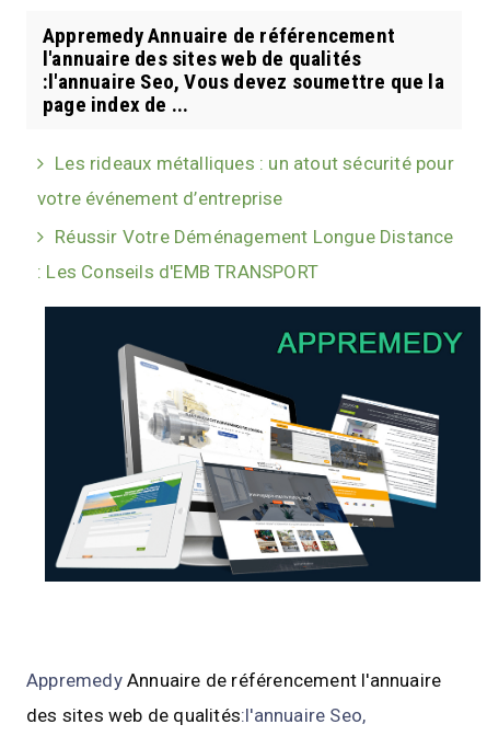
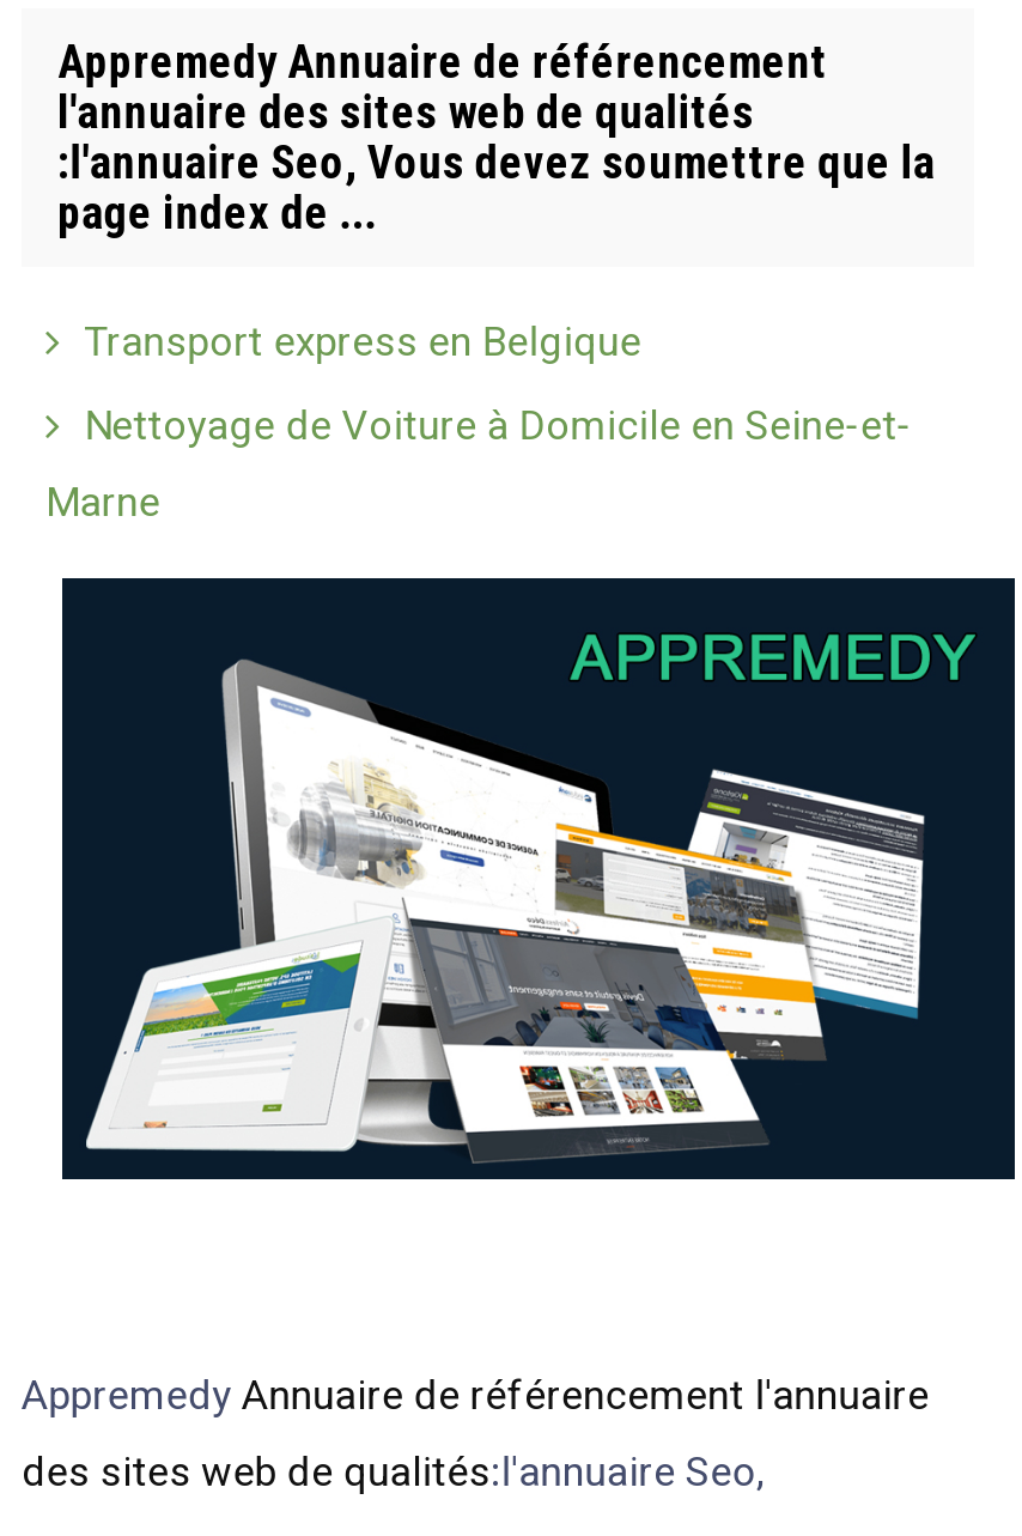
- Les rideaux métalliques : un atout sécurité pour
- votre événement d’entreprise
- Réussir Votre Déménagement Longue Distance
- : Les Conseils d'EMB TRANSPORT
+ Transport express en Belgique
+ Nettoyage de Voiture à Domicile en Seine-et-
+ Marne
